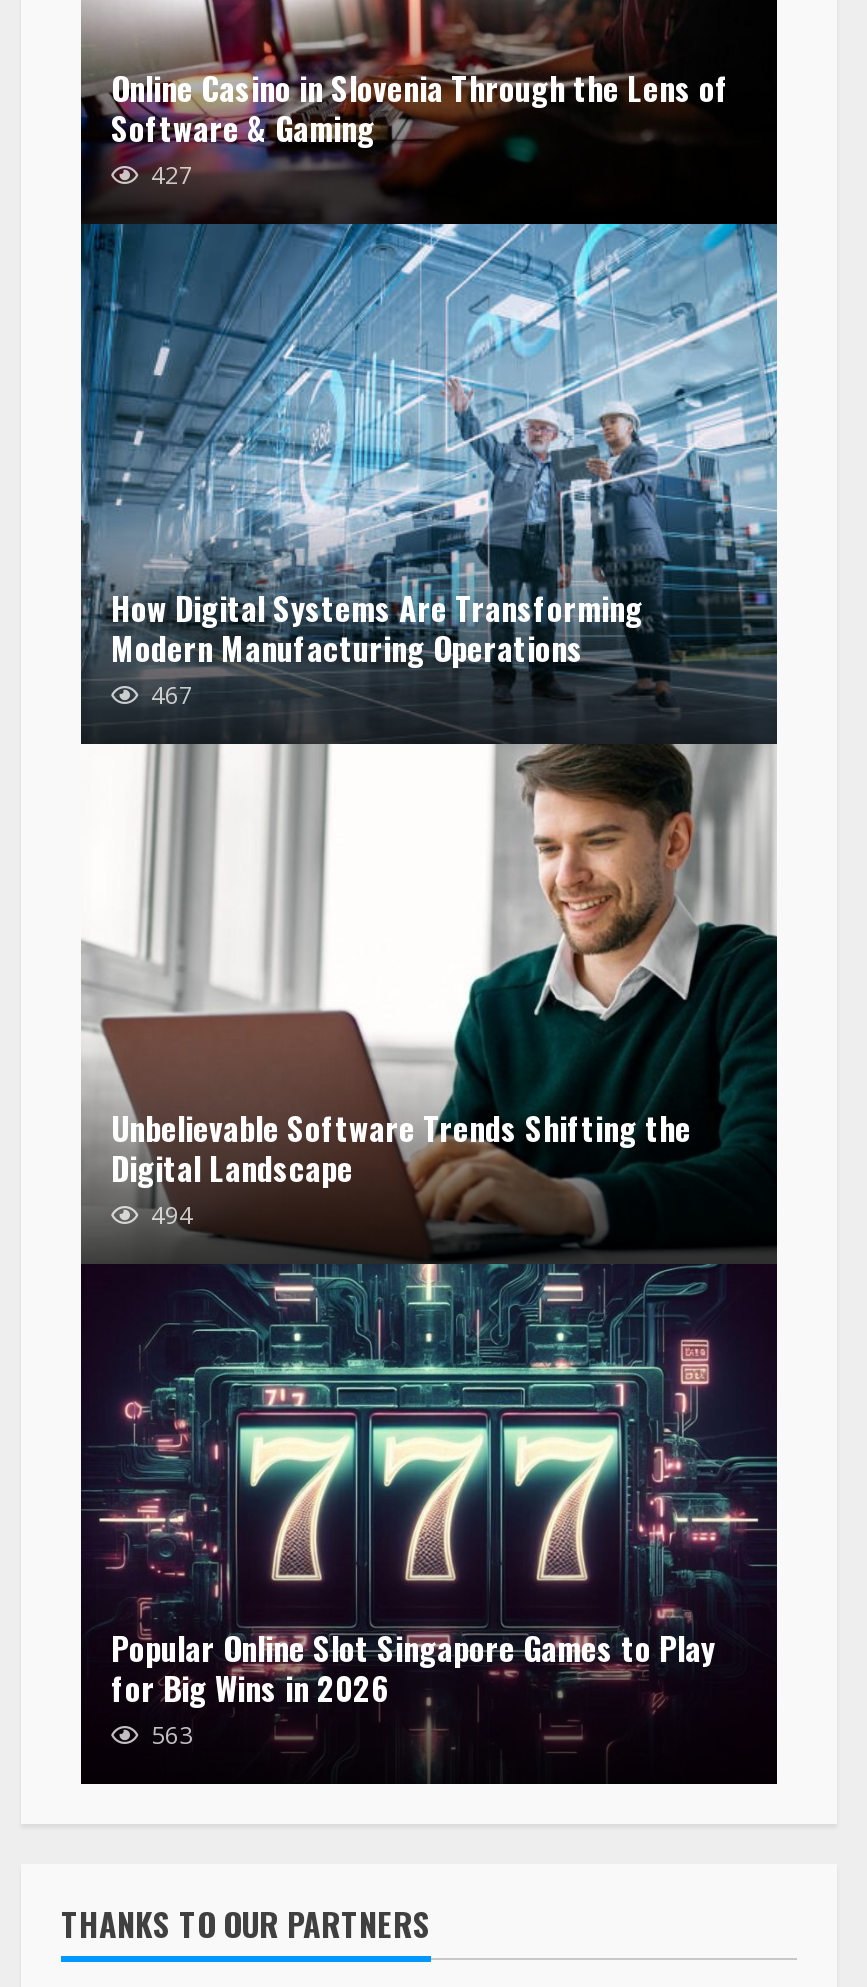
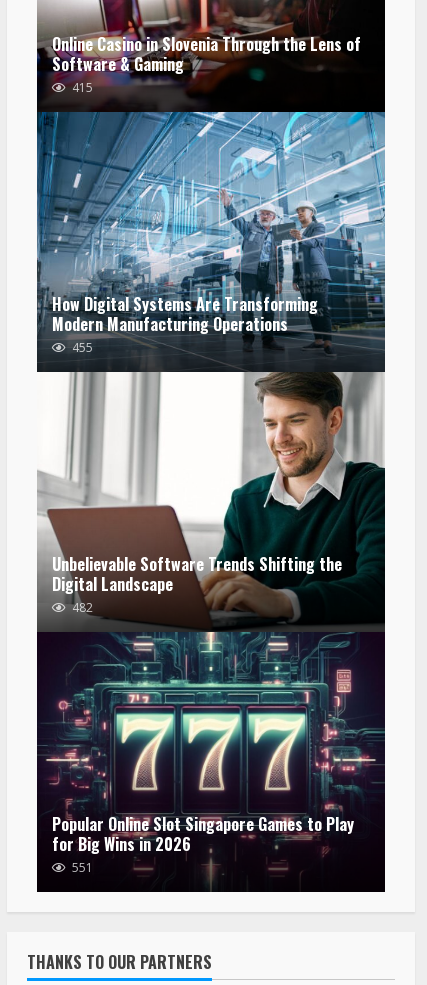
- 427
+ 415

- 467
+ 455

- 494
+ 482

- 563
+ 551
